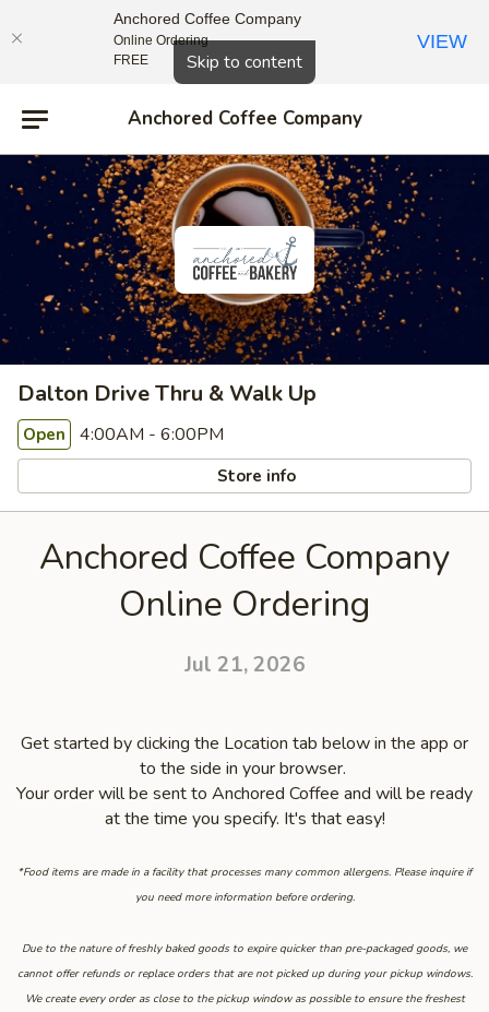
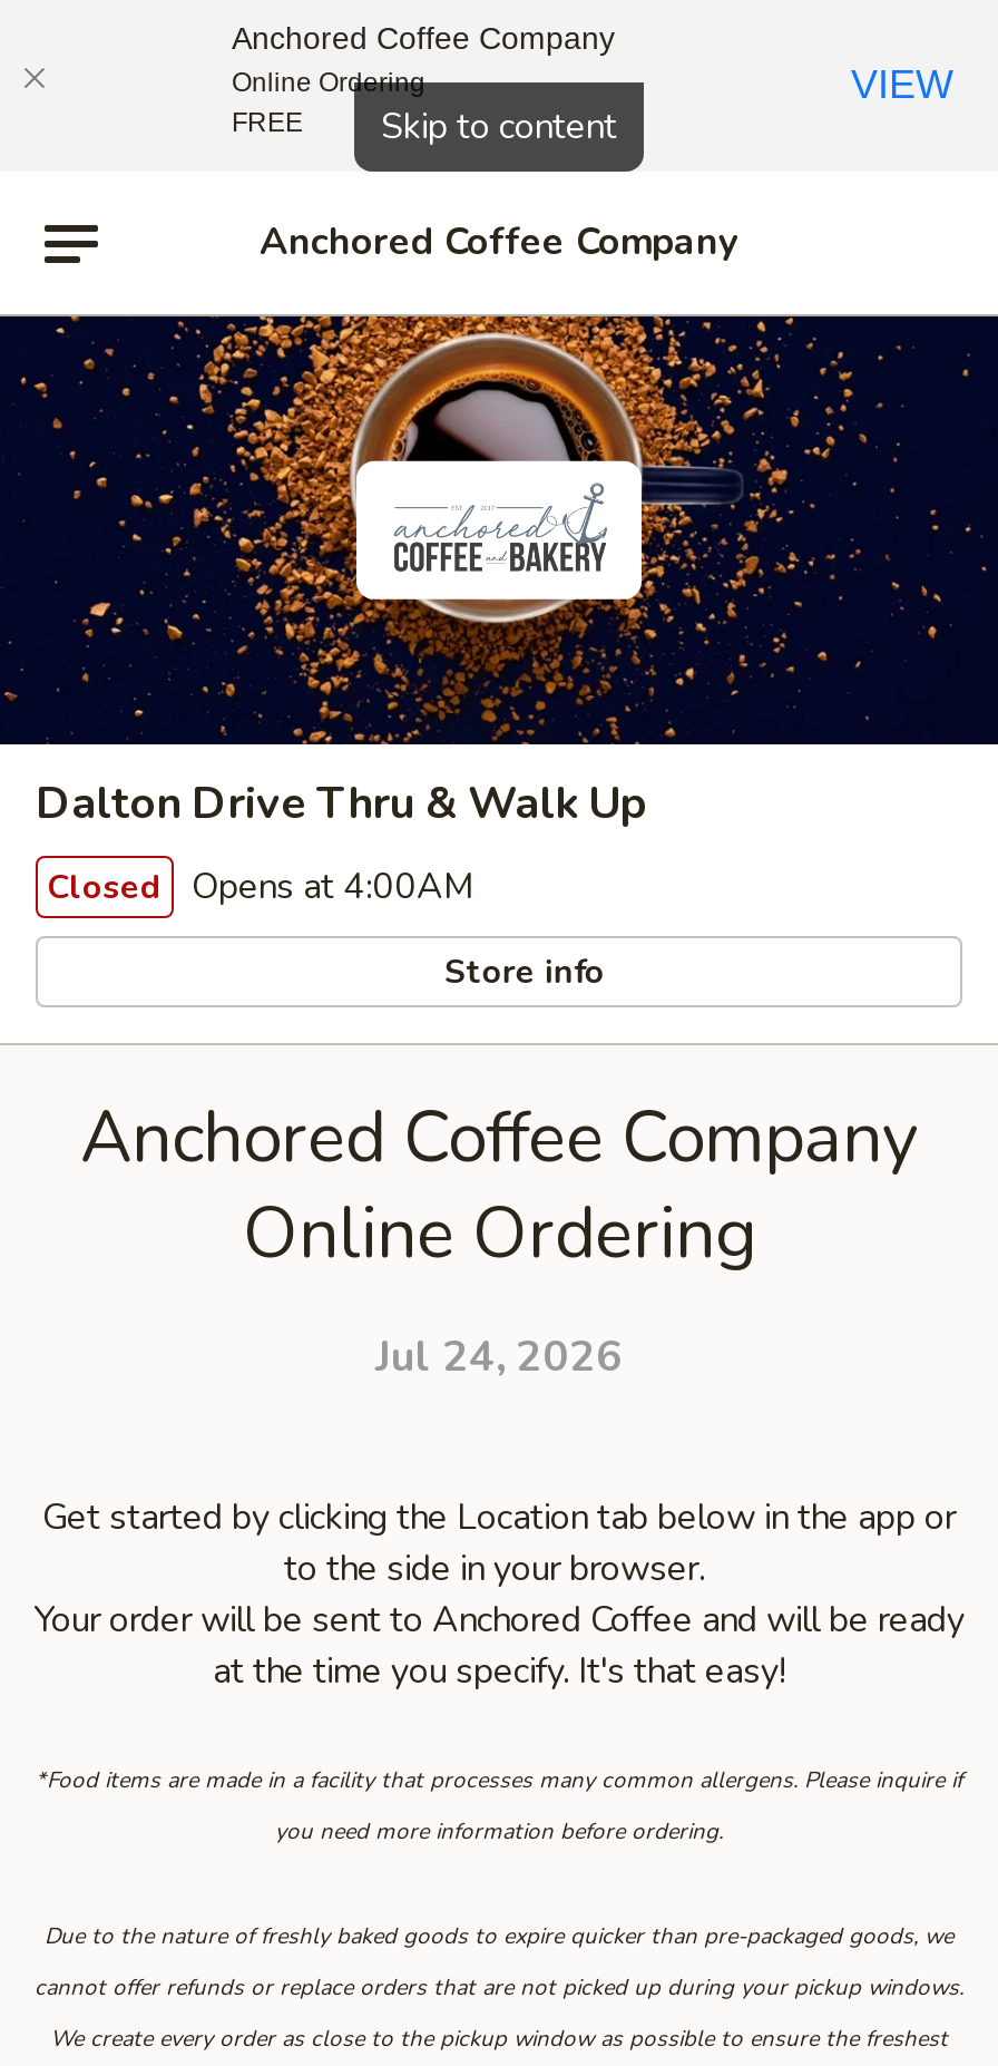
- Open 4:00AM - 6:00PM
+ Closed Opens at 4:00AM

- Jul 21, 2026
+ Jul 24, 2026
